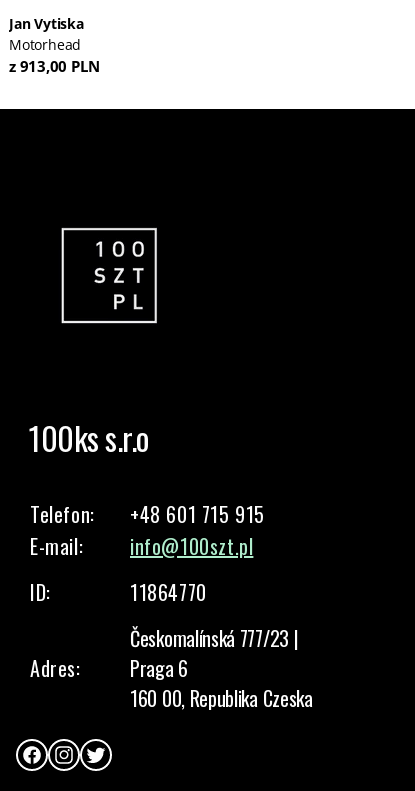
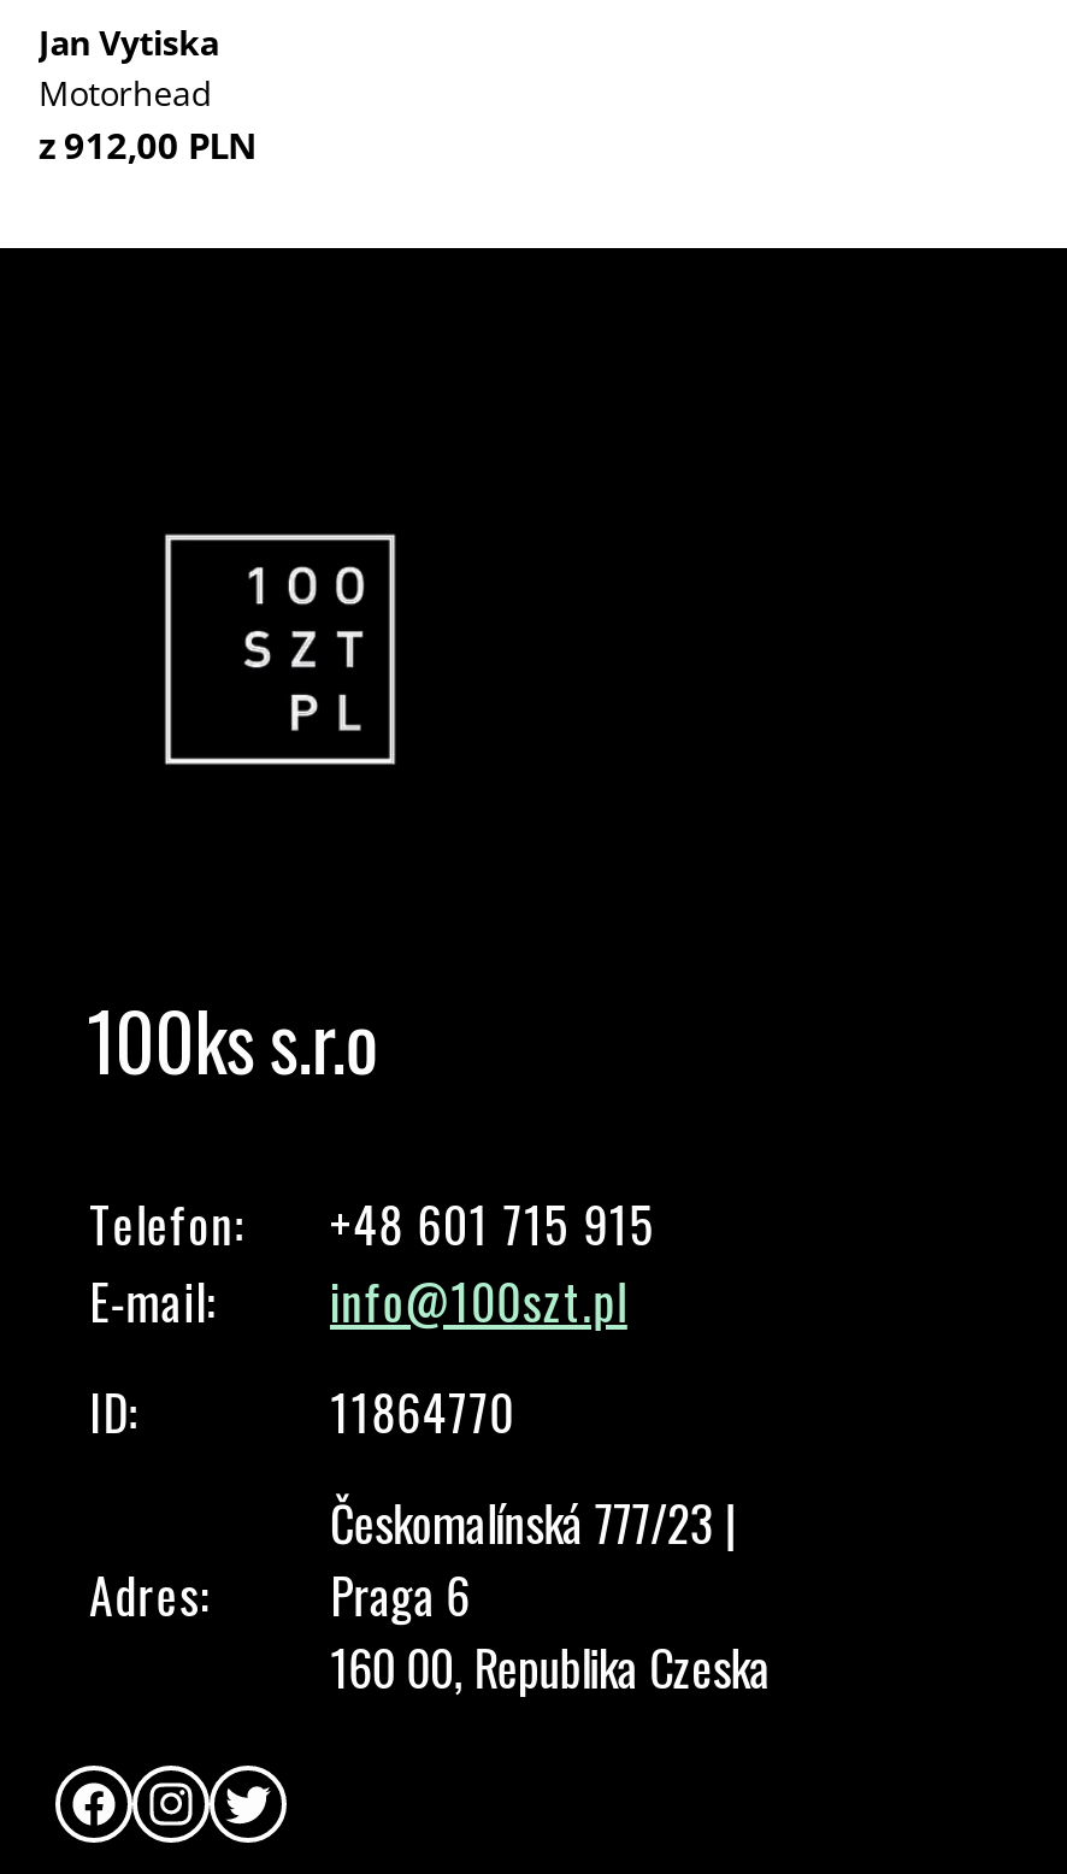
- z 913,00 PLN
+ z 912,00 PLN
